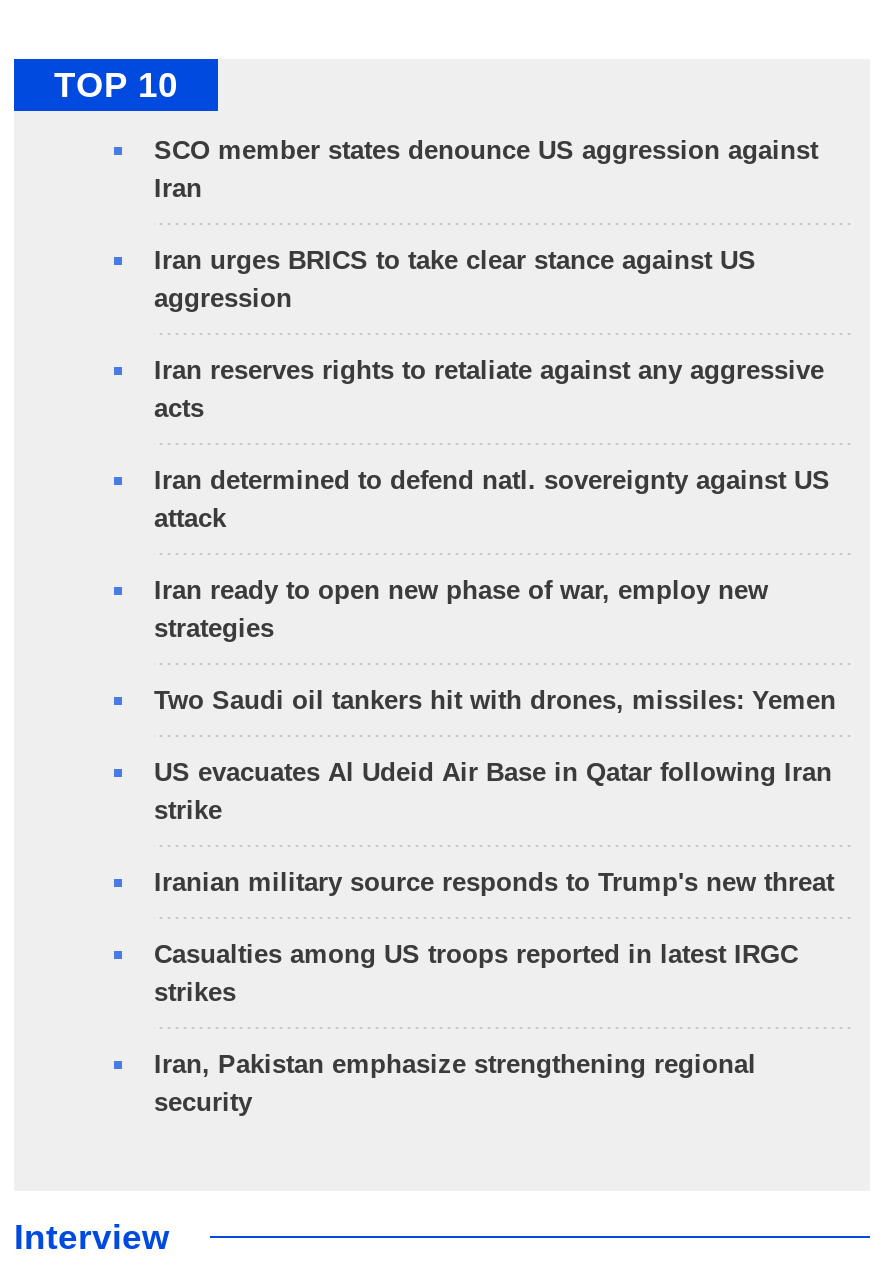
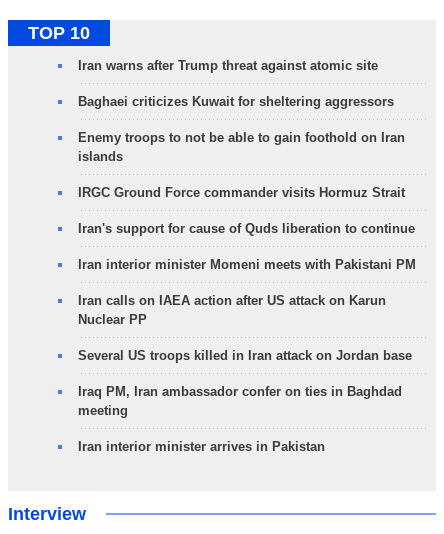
- SCO member states denounce US aggression against
- Iran
+ Iran warns after Trump threat against atomic site

- Iran urges BRICS to take clear stance against US
- aggression
+ Baghaei criticizes Kuwait for sheltering aggressors

- Iran reserves rights to retaliate against any aggressive
- acts
+ Enemy troops to not be able to gain foothold on Iran
+ islands

- Iran determined to defend natl. sovereignty against US
- attack
+ IRGC Ground Force commander visits Hormuz Strait

- Iran ready to open new phase of war, employ new
- strategies
+ Iran's support for cause of Quds liberation to continue

- Two Saudi oil tankers hit with drones, missiles: Yemen
+ Iran interior minister Momeni meets with Pakistani PM

- US evacuates Al Udeid Air Base in Qatar following Iran
- strike
+ Iran calls on IAEA action after US attack on Karun
+ Nuclear PP

- Iranian military source responds to Trump's new threat
+ Several US troops killed in Iran attack on Jordan base

- Casualties among US troops reported in latest IRGC
- strikes
+ Iraq PM, Iran ambassador confer on ties in Baghdad
+ meeting

- Iran, Pakistan emphasize strengthening regional
- security
+ Iran interior minister arrives in Pakistan
